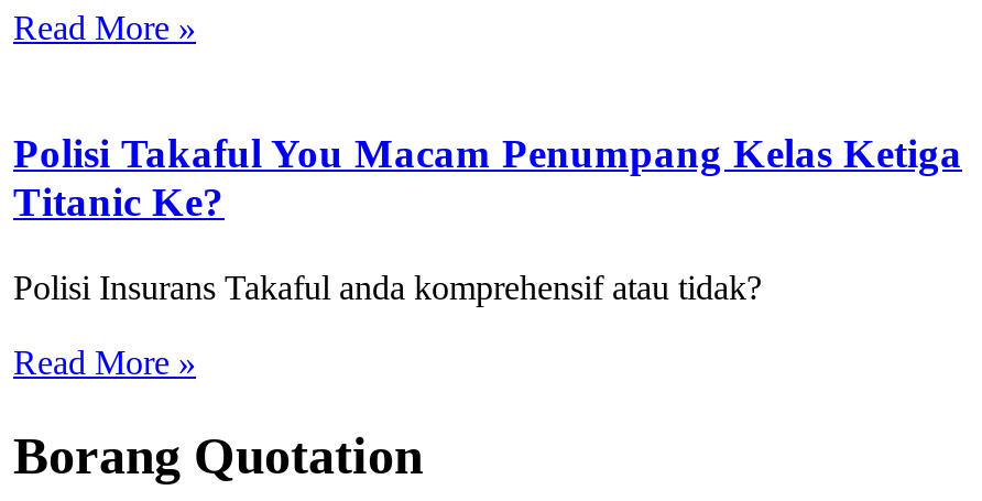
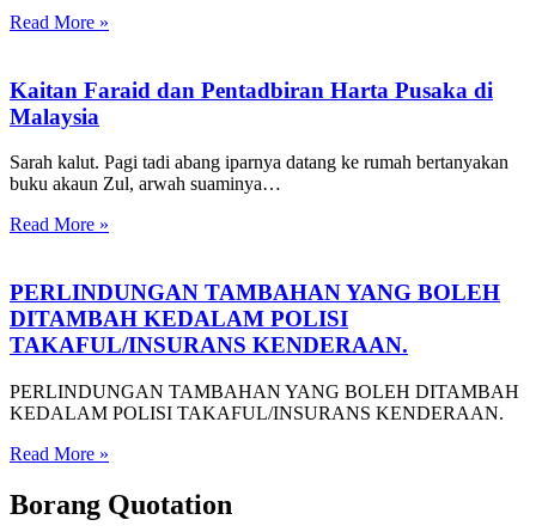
- Polisi Takaful You Macam Penumpang Kelas Ketiga
- Titanic Ke?
- Polisi Insurans Takaful anda komprehensif atau tidak?
+ Kaitan Faraid dan Pentadbiran Harta Pusaka di
+ Malaysia
+ Sarah kalut. Pagi tadi abang iparnya datang ke rumah bertanyakan
+ buku akaun Zul, arwah suaminya…
+ Read More »
+ PERLINDUNGAN TAMBAHAN YANG BOLEH
+ DITAMBAH KEDALAM POLISI
+ TAKAFUL/INSURANS KENDERAAN.
+ PERLINDUNGAN TAMBAHAN YANG BOLEH DITAMBAH
+ KEDALAM POLISI TAKAFUL/INSURANS KENDERAAN.
